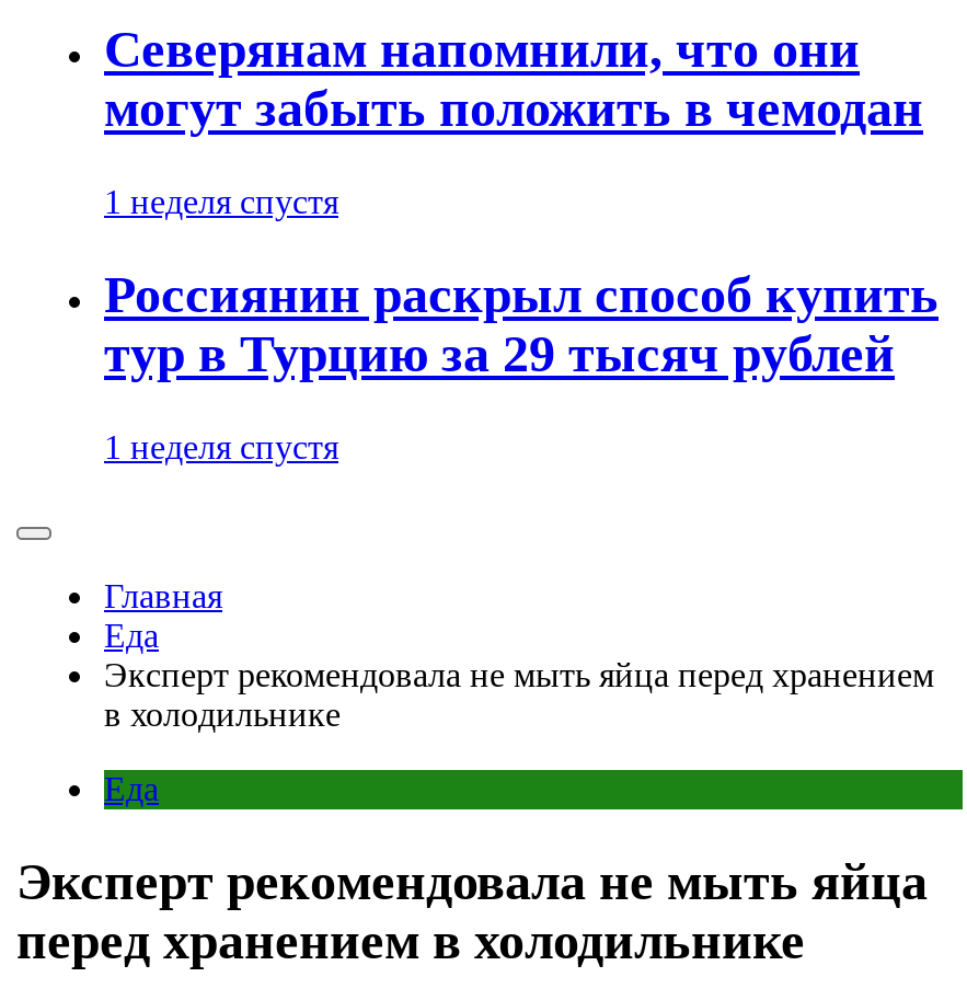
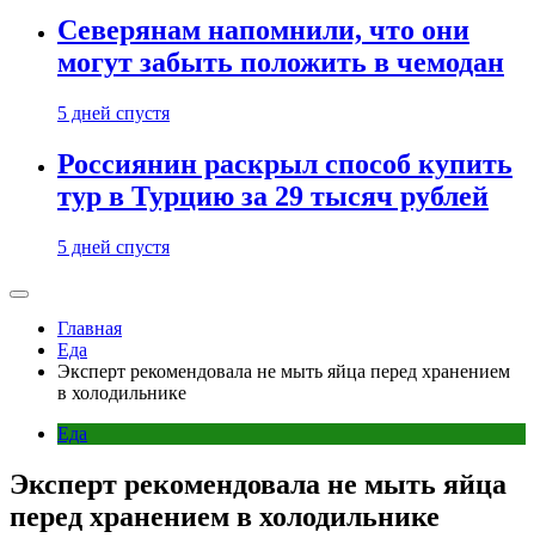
- 1 неделя спустя
+ 5 дней спустя

- 1 неделя спустя
+ 5 дней спустя
